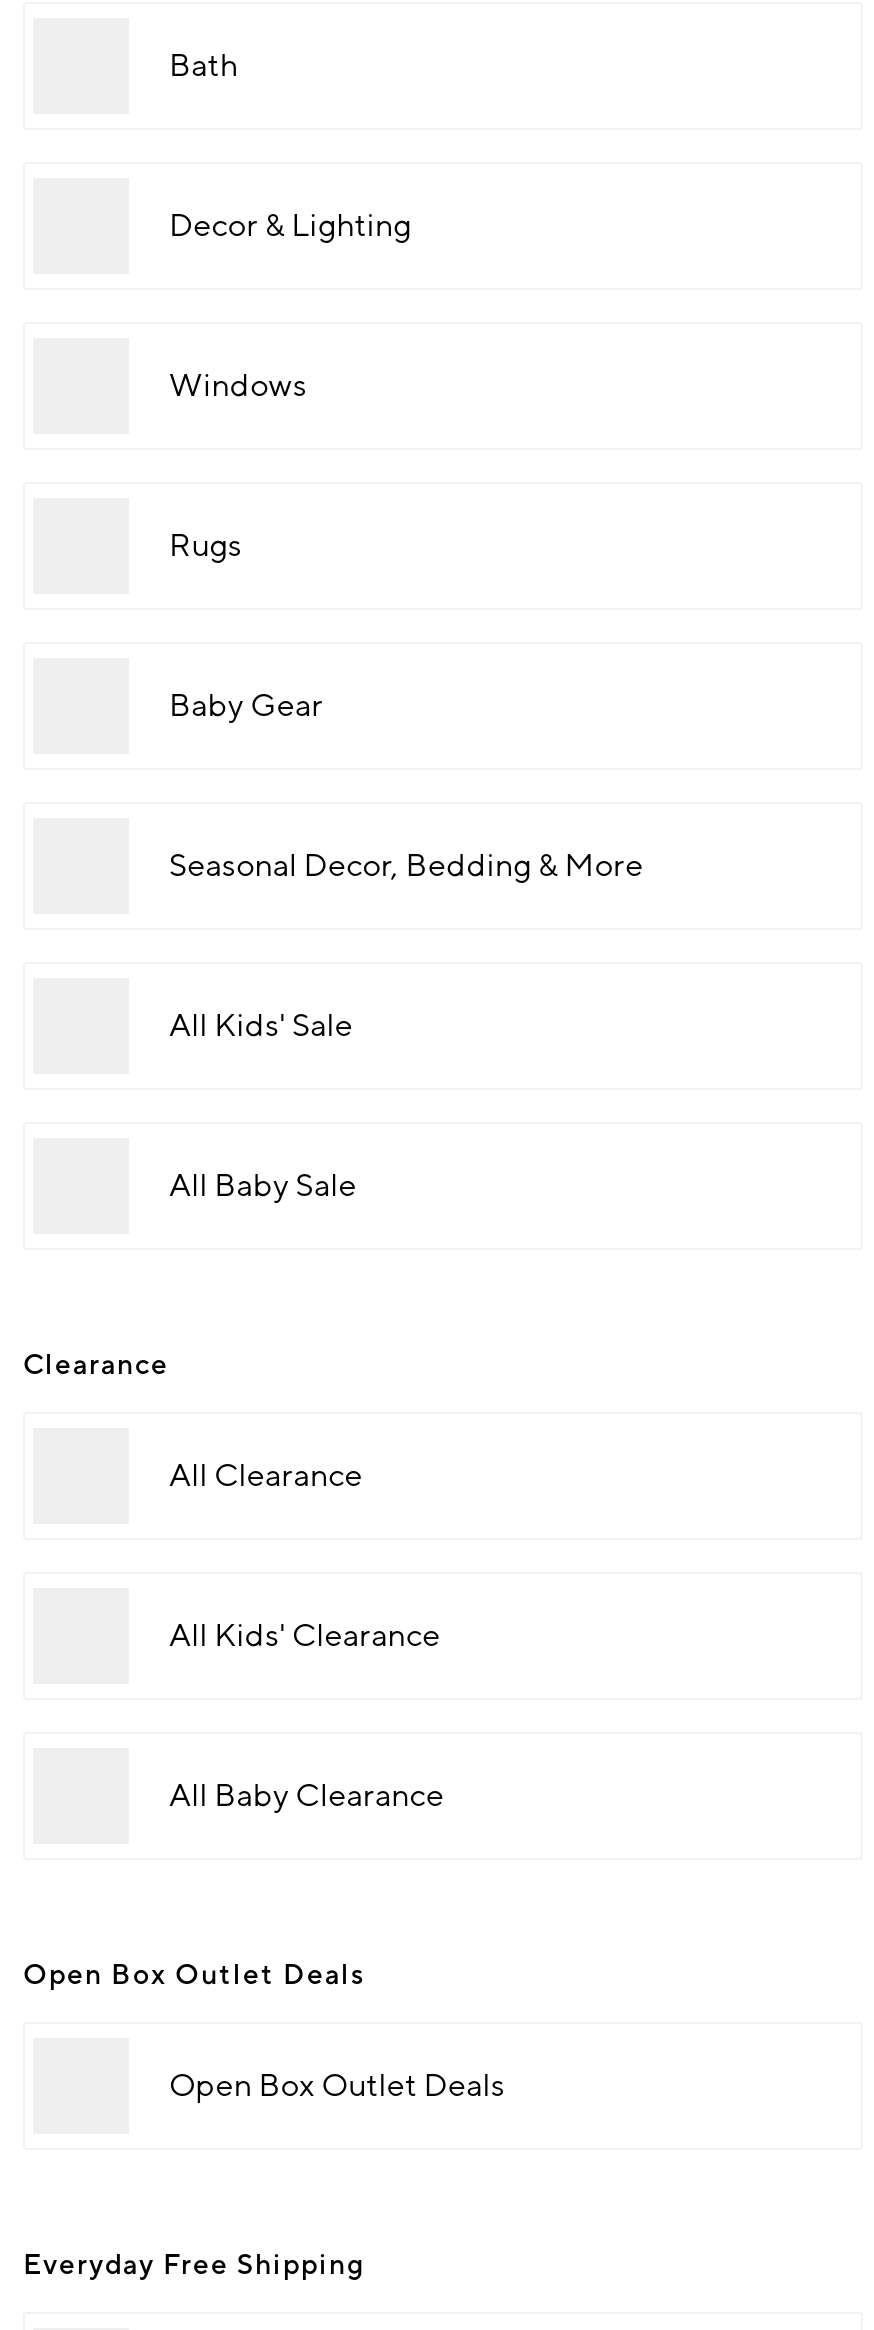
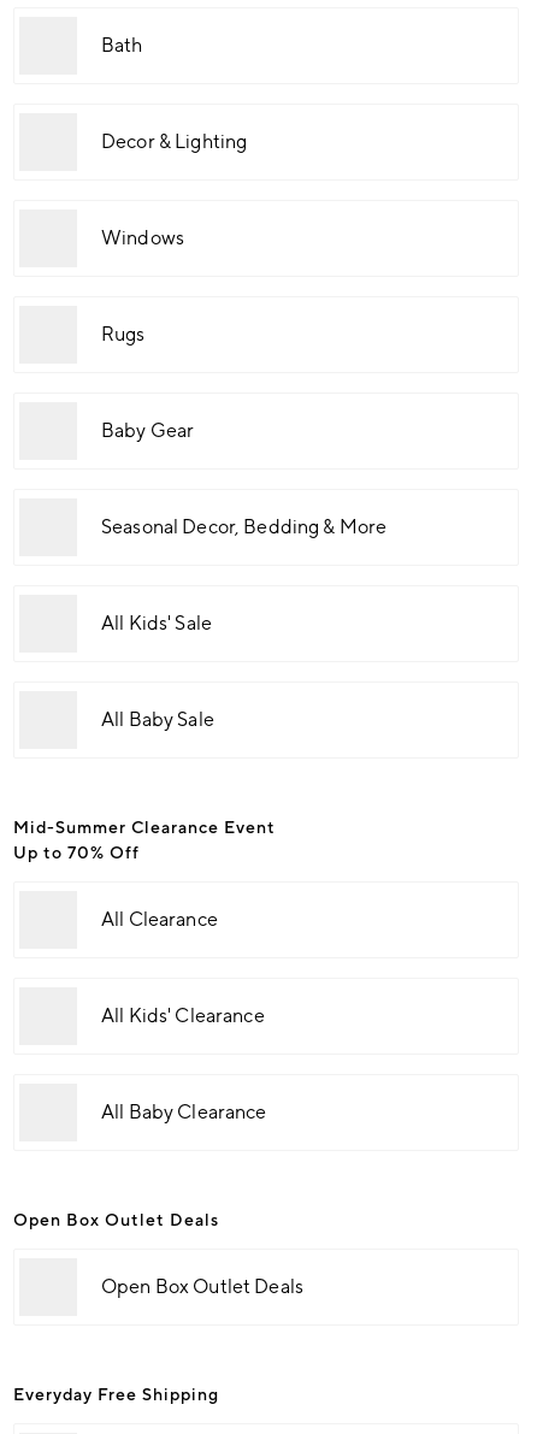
- Clearance
+ Mid-Summer Clearance Event
+ Up to 70% Off
